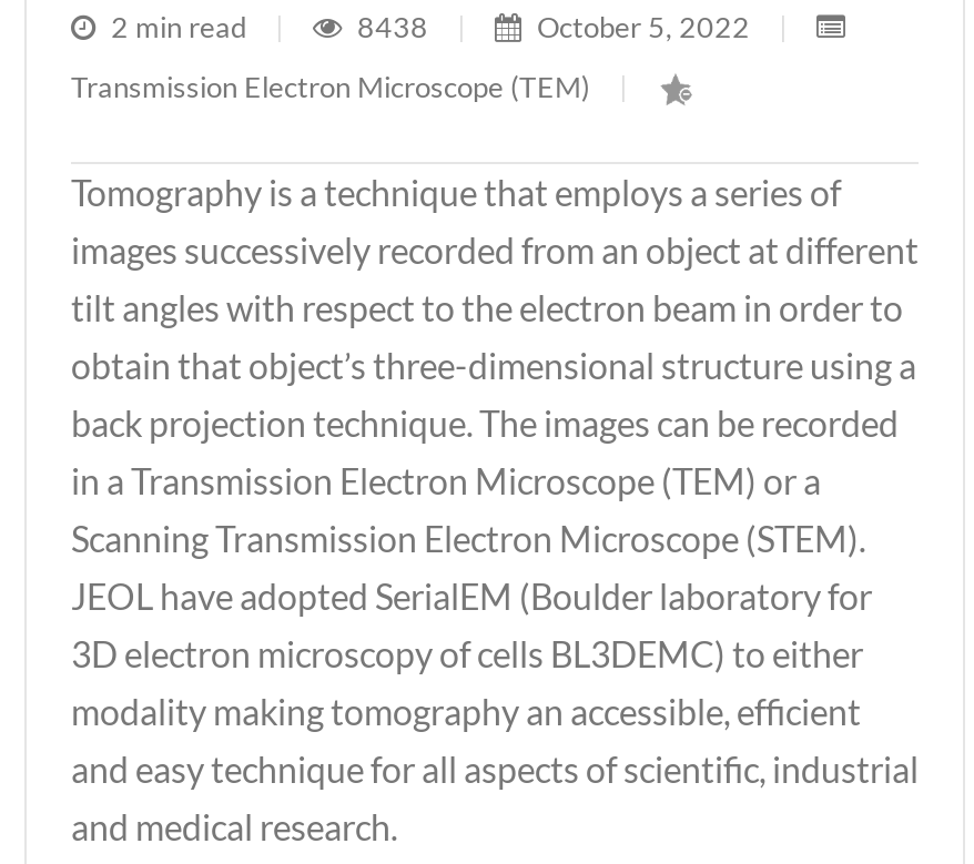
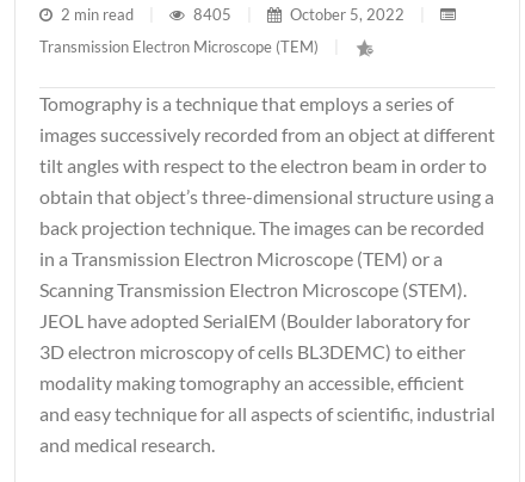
- 8438
+ 8405
